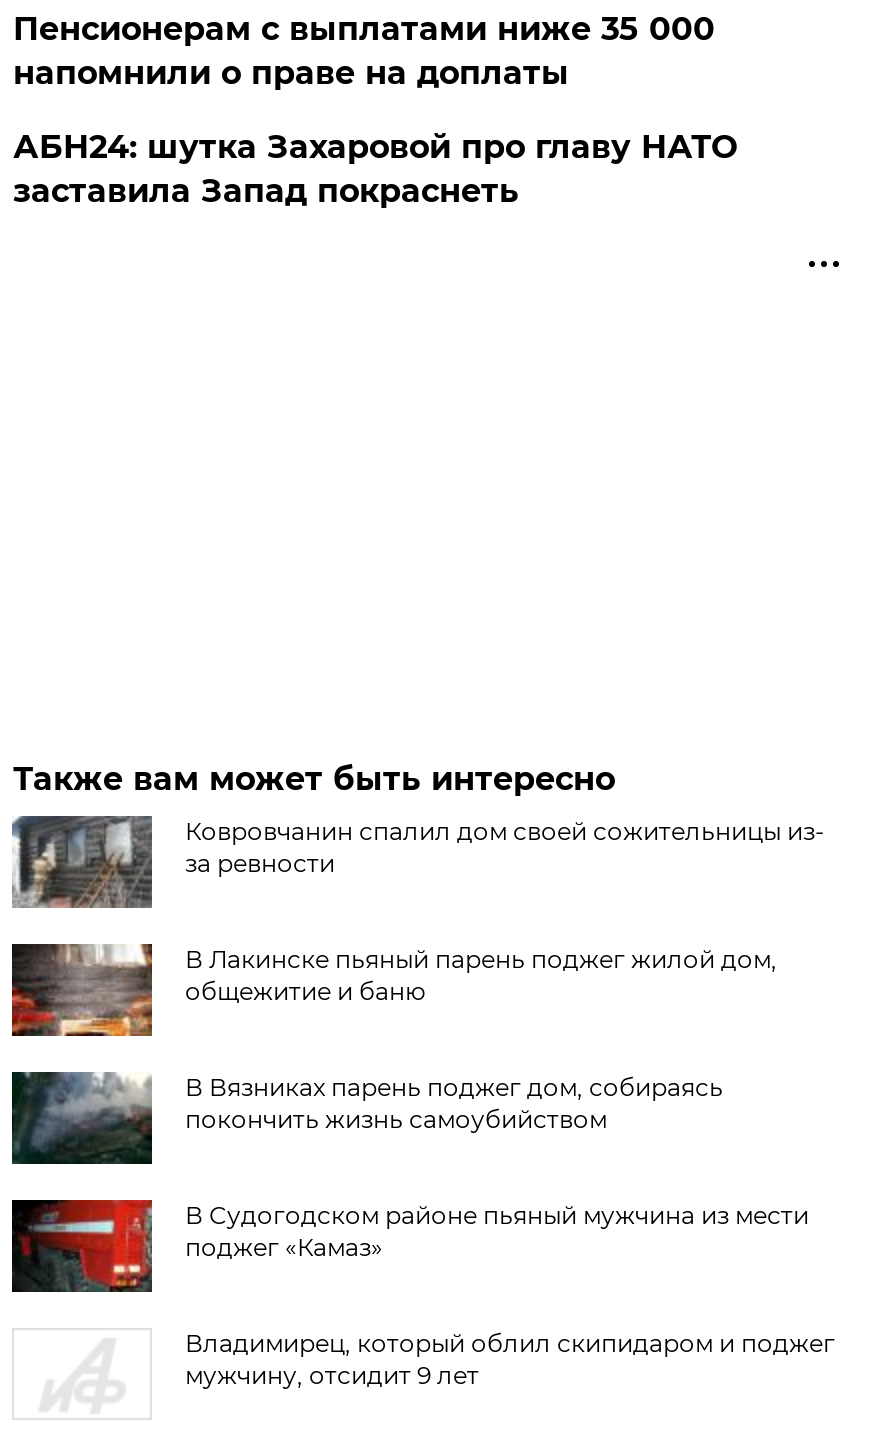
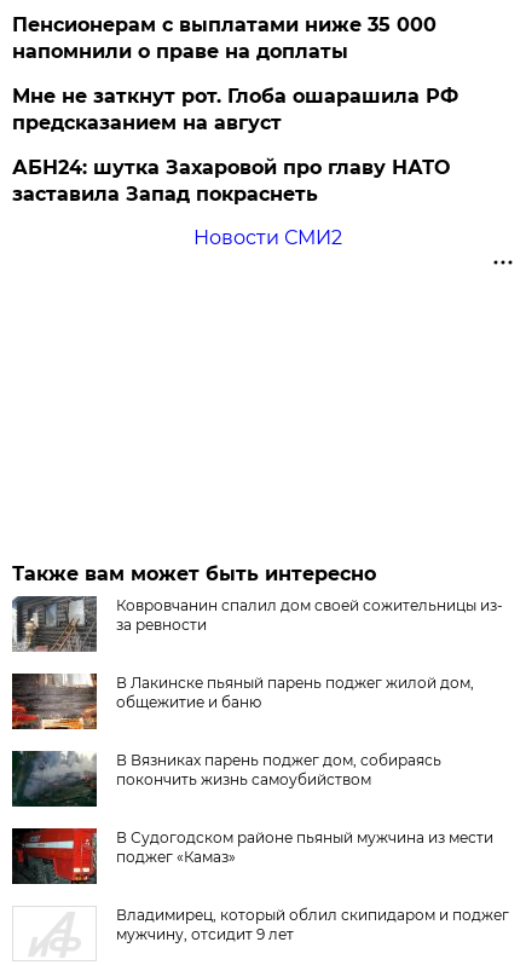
+ Мне не заткнут рот. Глоба ошарашила РФ
+ предсказанием на август

+ Новости СМИ2
